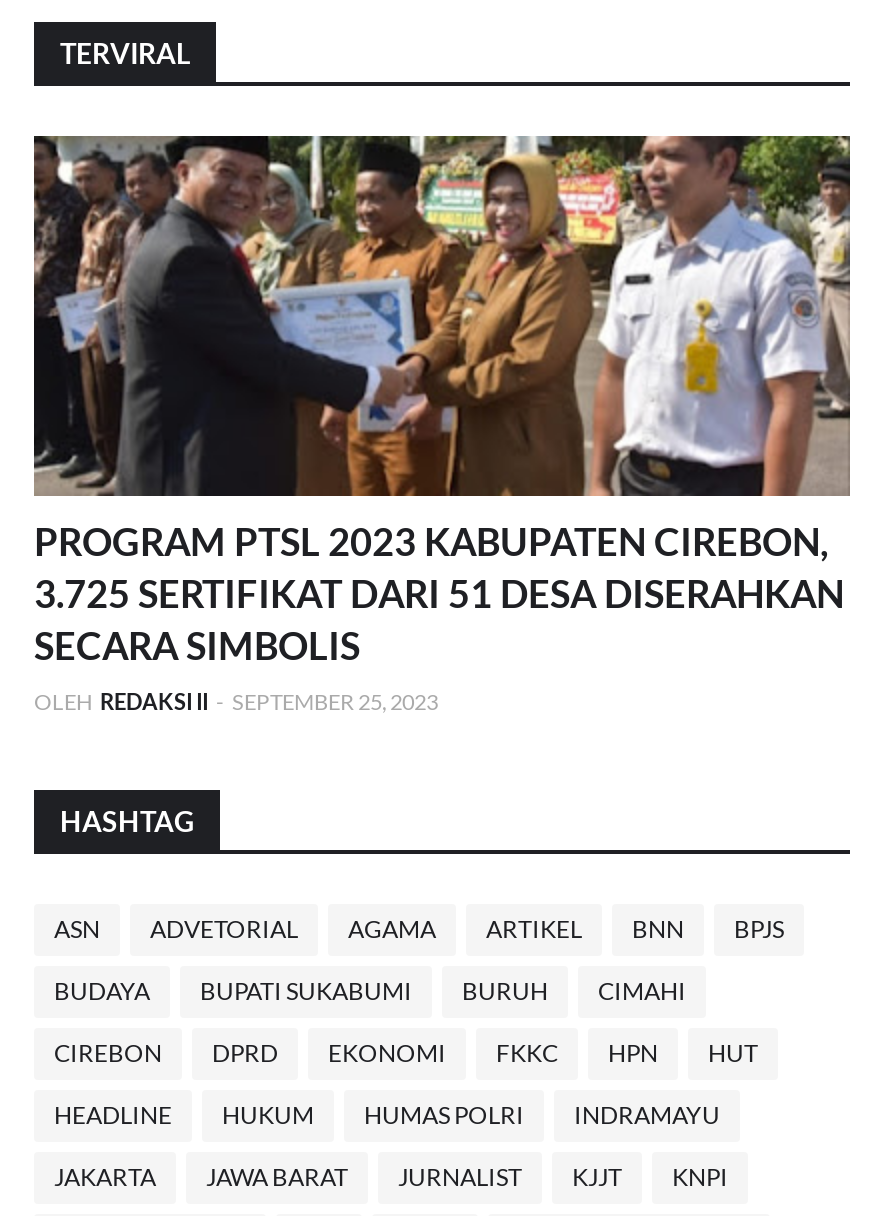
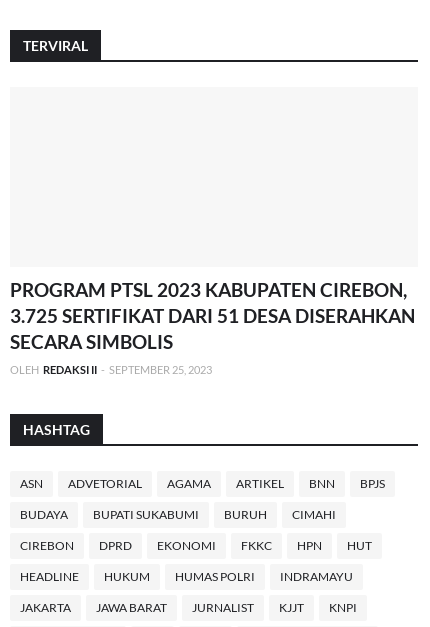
- [image]
